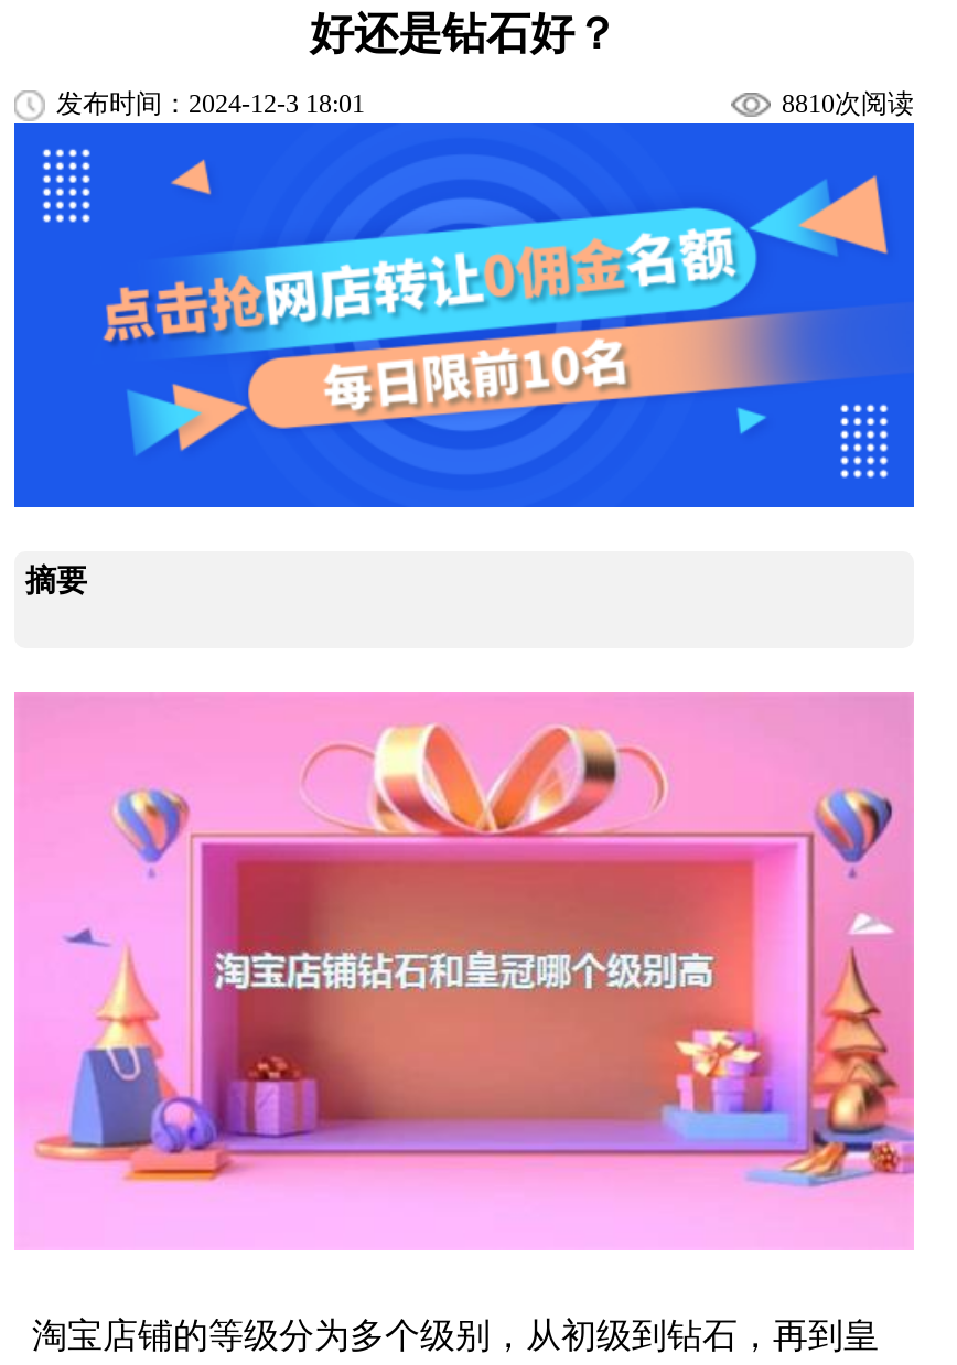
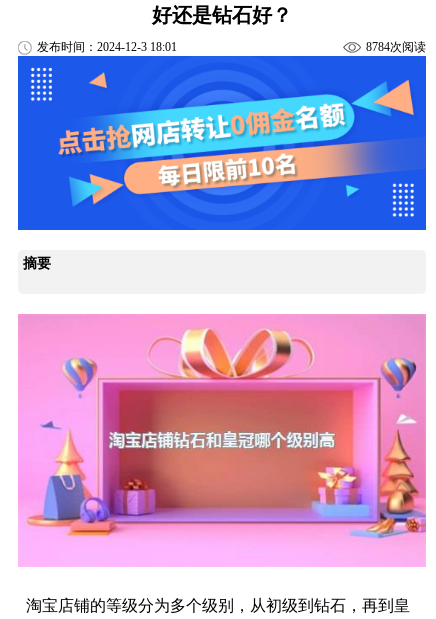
- 8810次阅读
+ 8784次阅读
